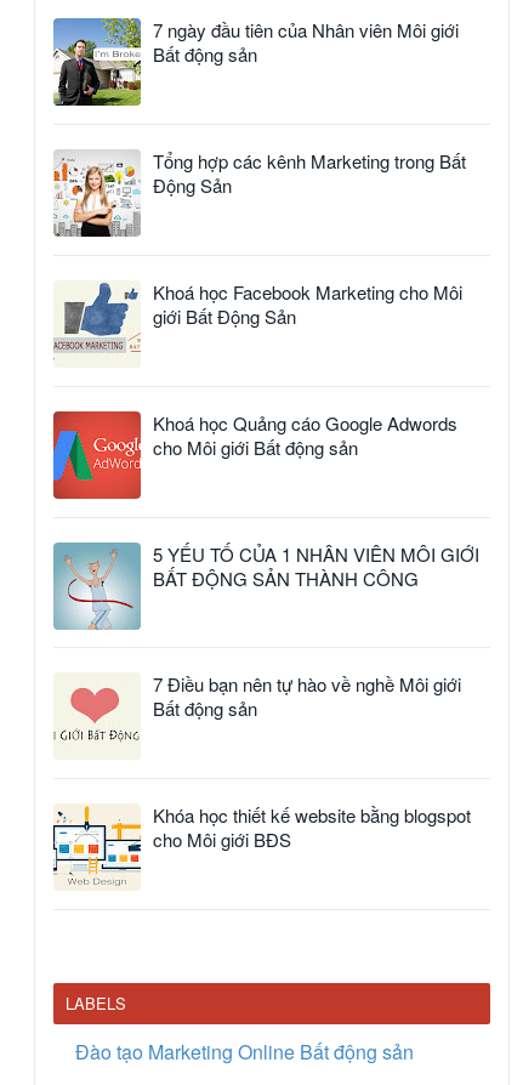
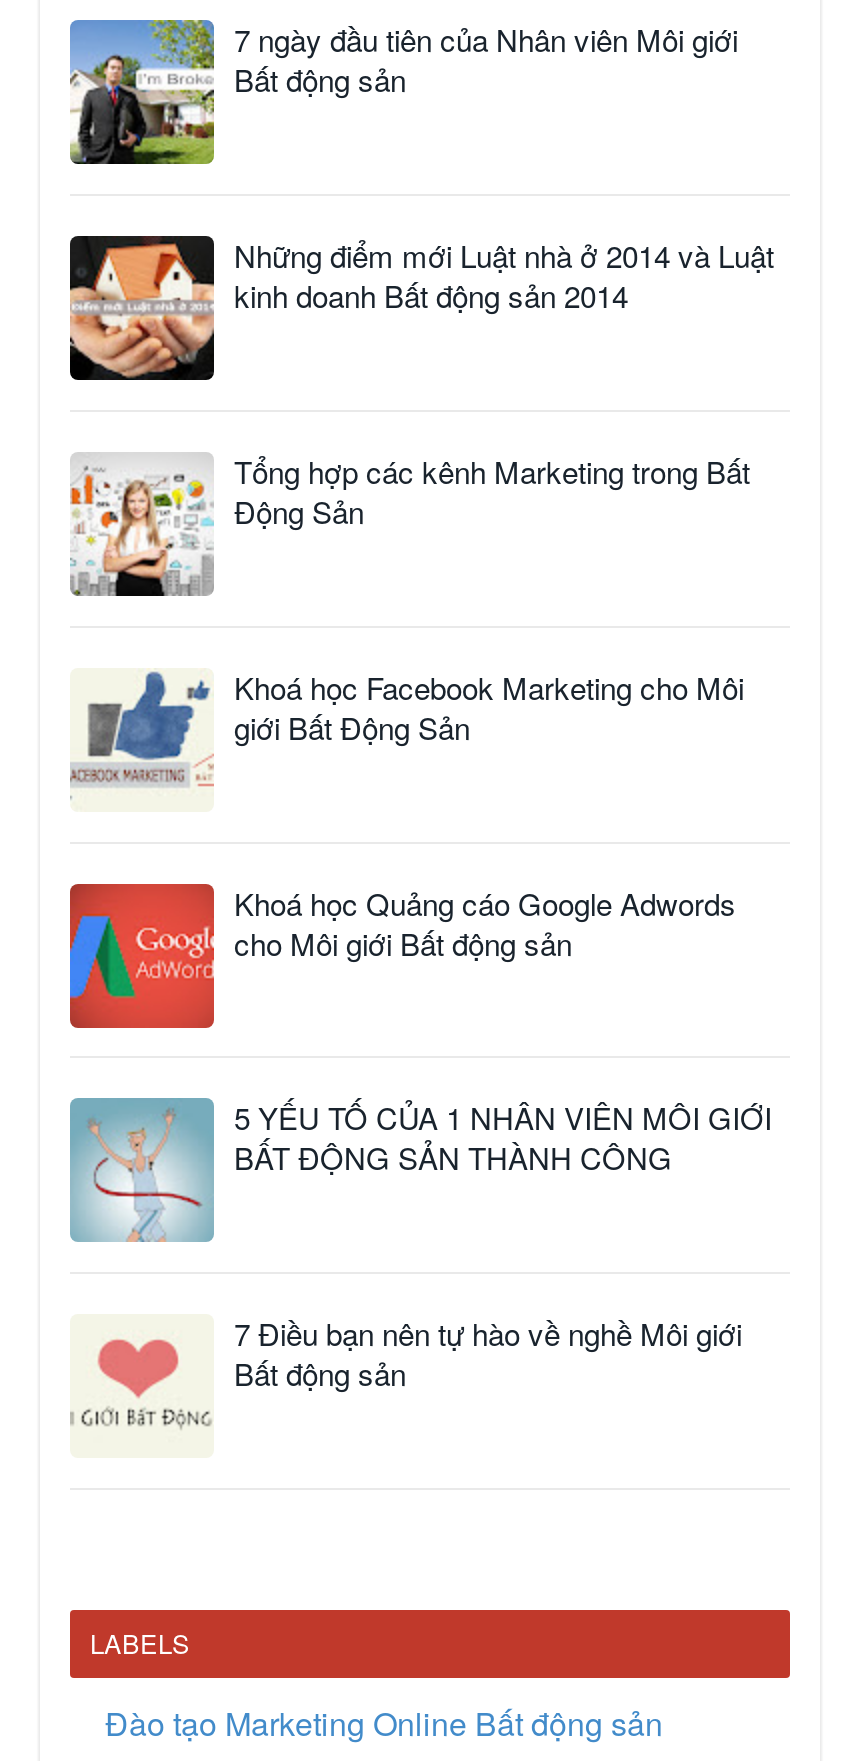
+ [image]
+ Những điểm mới Luật nhà ở 2014 và Luật
+ kinh doanh Bất động sản 2014

moved down: [image] | Tổng hợp các kênh Marketing trong Bất | Động Sản | ... | 7 Điều bạn nên tự hào về nghề Môi giới | Bất động sản

- [image]
- Khóa học thiết kế website bằng blogspot
- cho Môi giới BĐS
